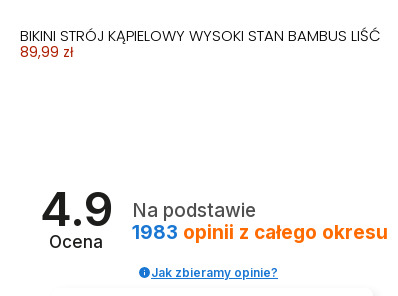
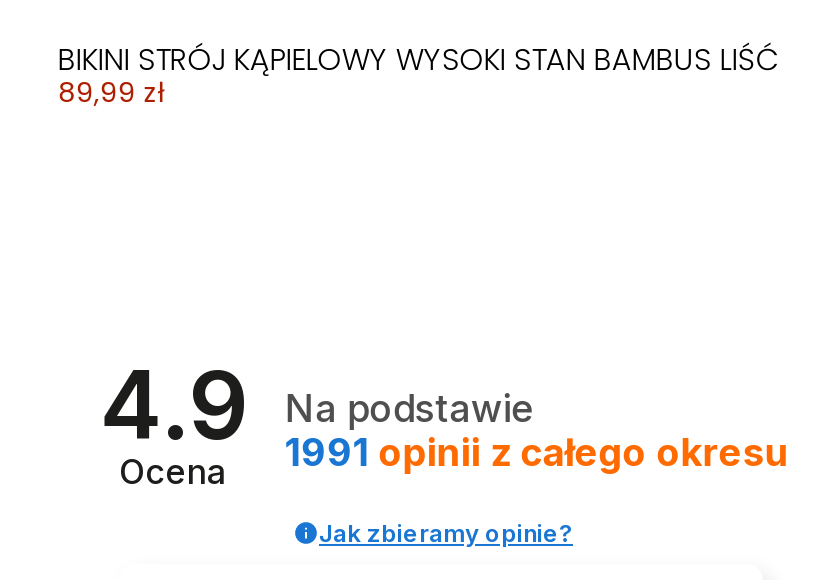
- 1983 opinii z całego okresu
+ 1991 opinii z całego okresu
